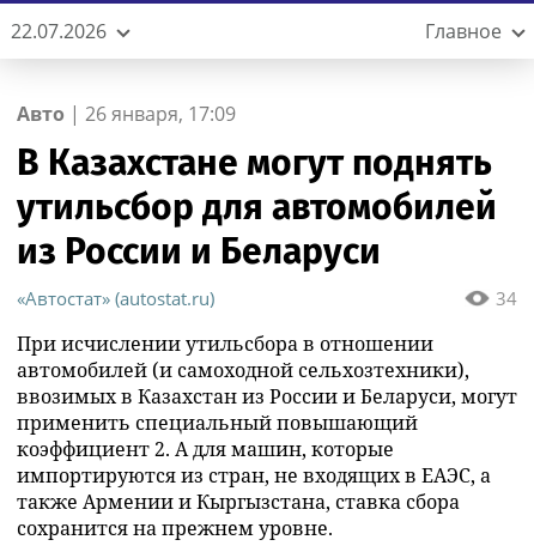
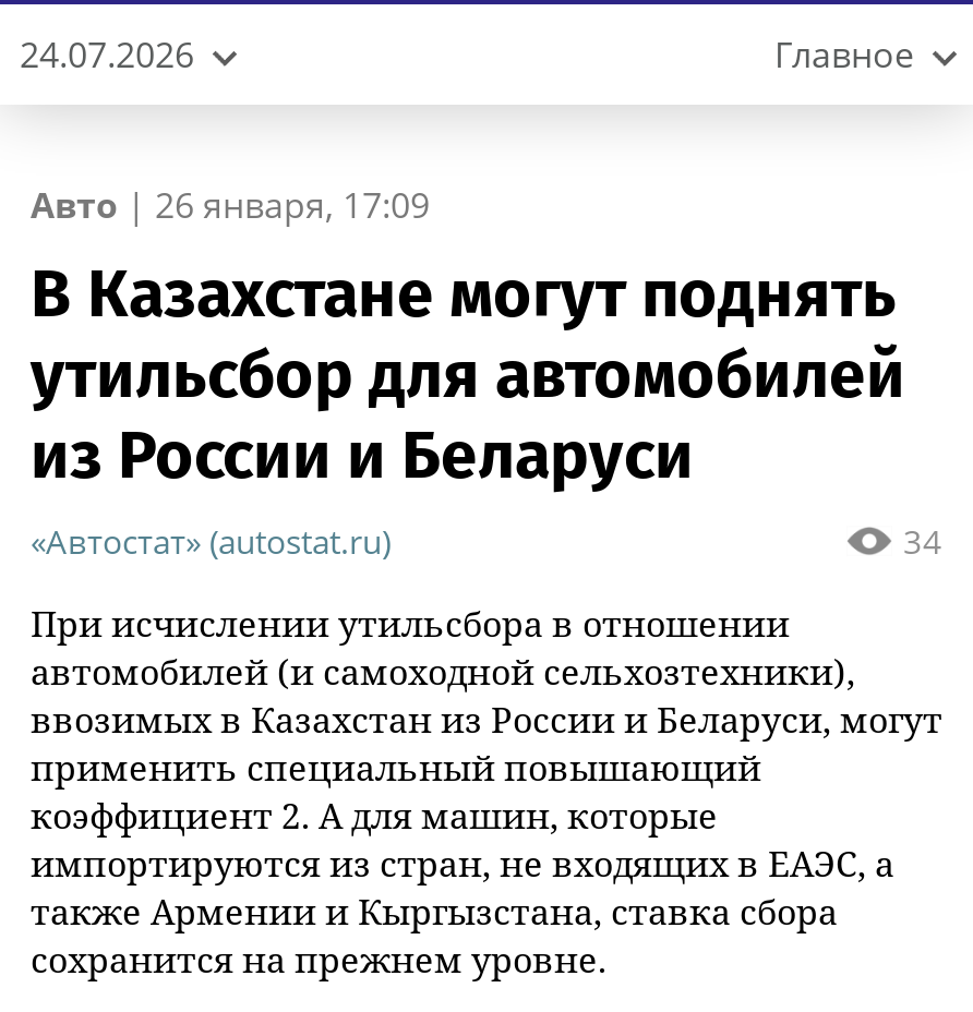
- 22.07.2026
+ 24.07.2026
